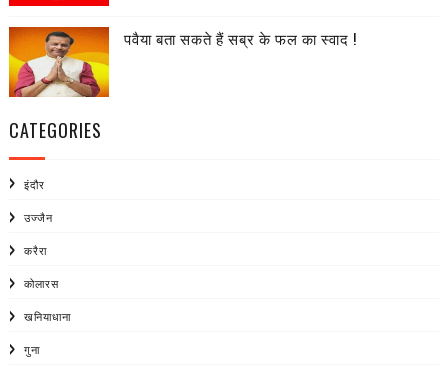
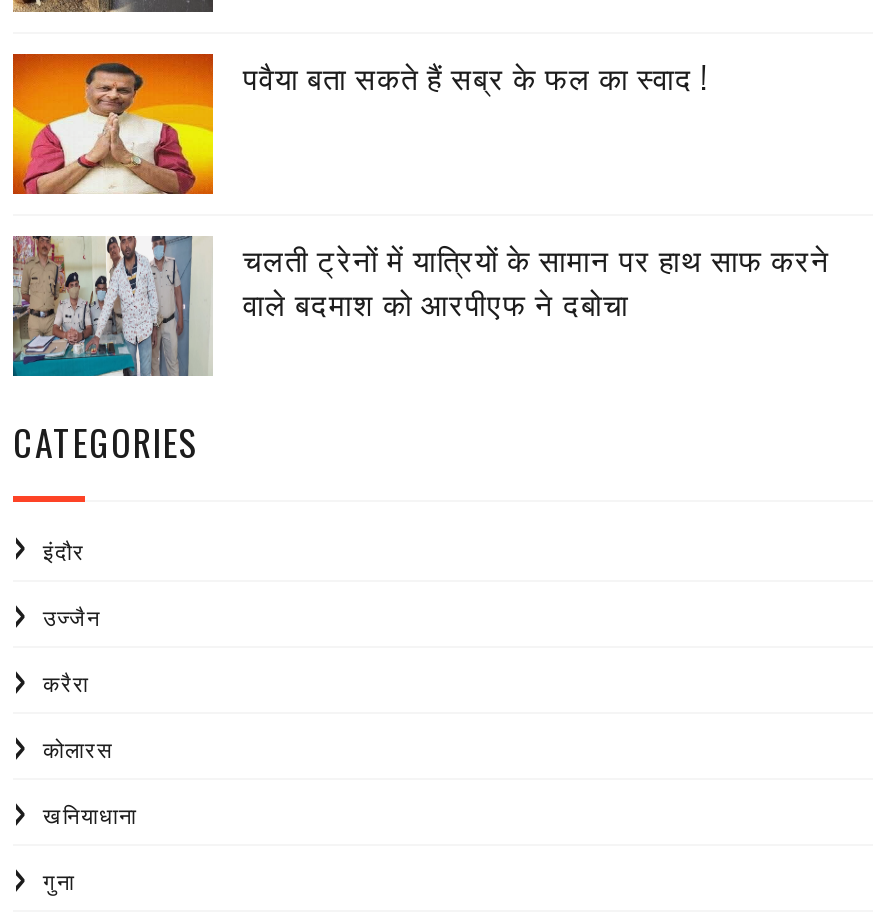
+ [image]
+ चलती ट्रेनों में यात्रियों के सामान पर हाथ साफ करने
+ वाले बदमाश को आरपीएफ ने दबोचा
